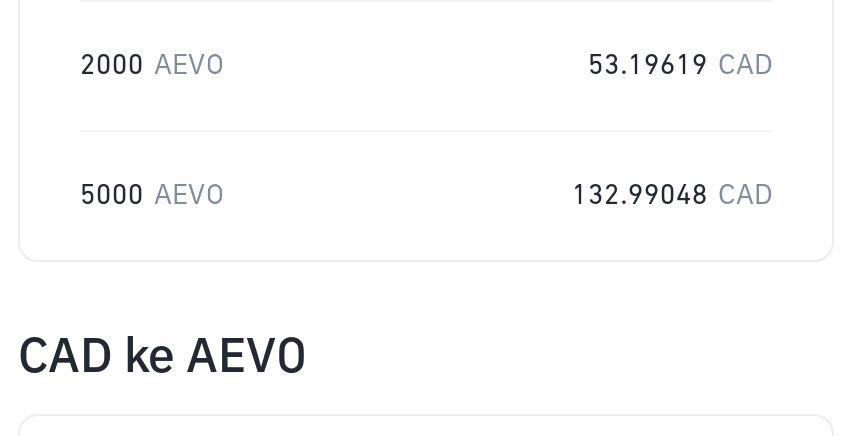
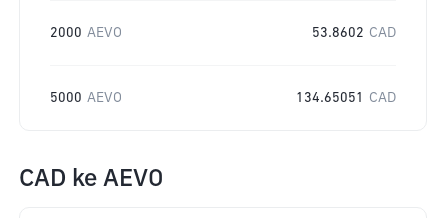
- 53.19619 CAD
+ 53.8602 CAD

- 132.99048 CAD
+ 134.65051 CAD
